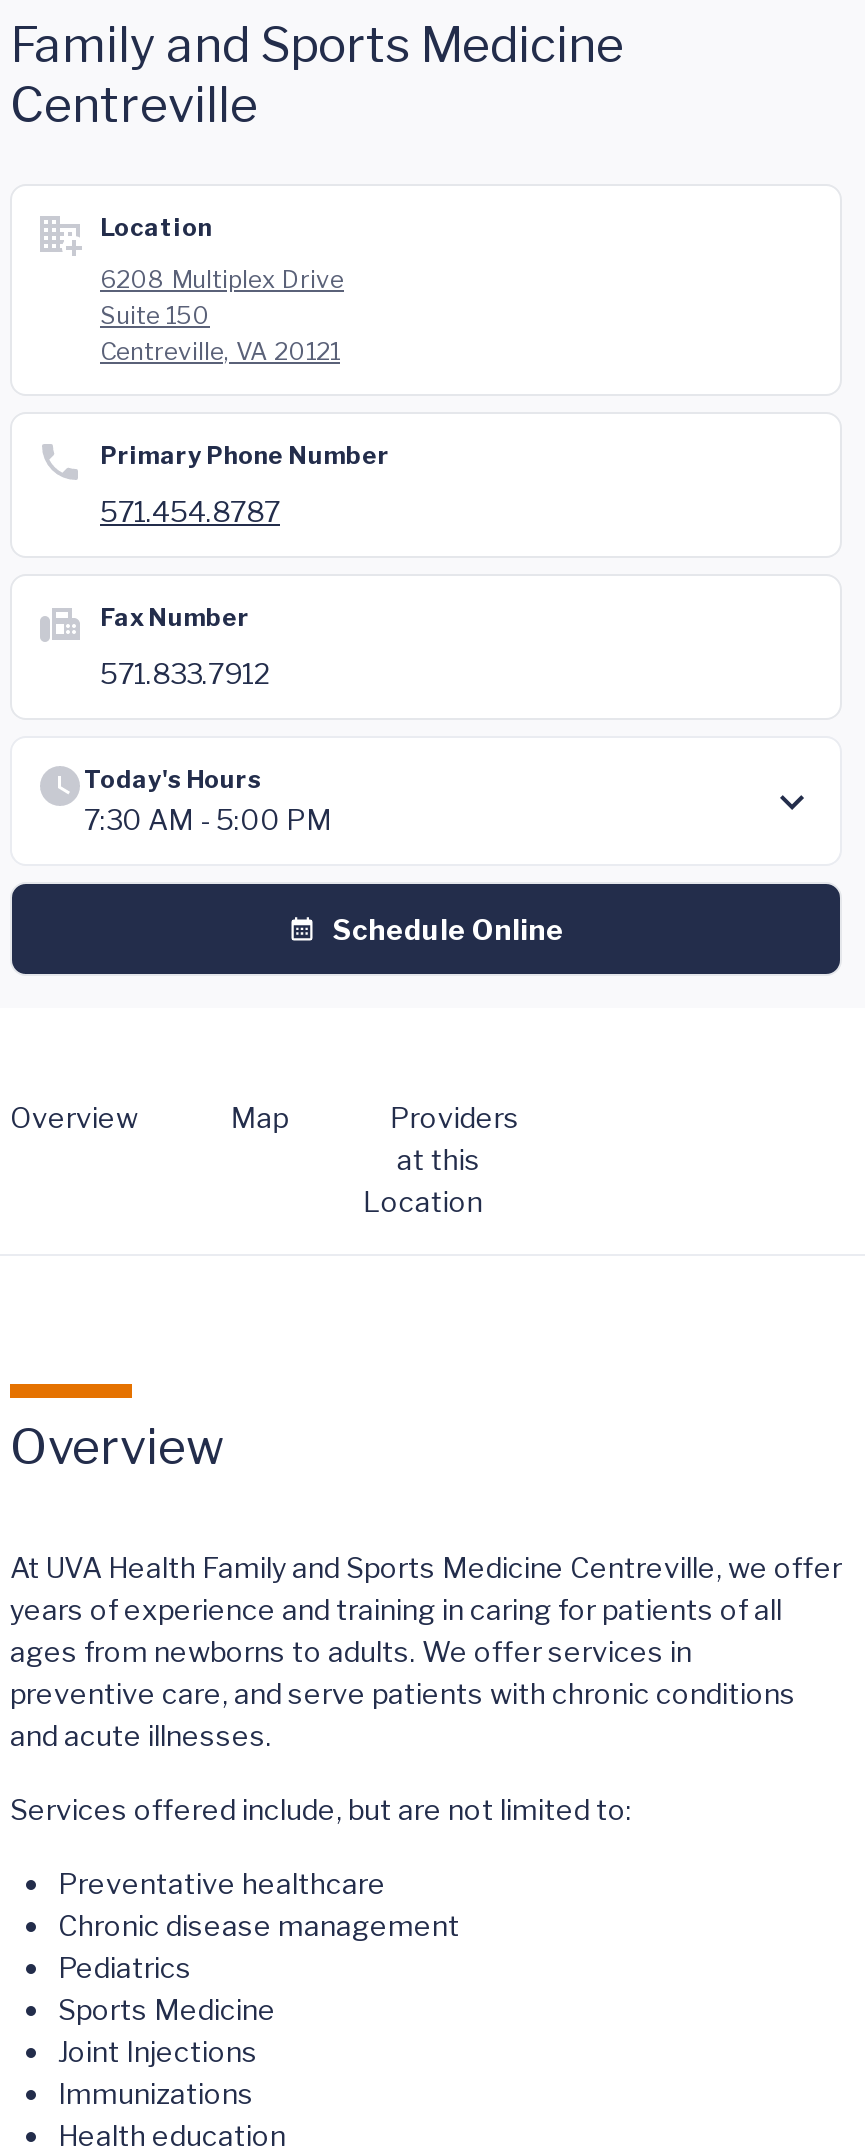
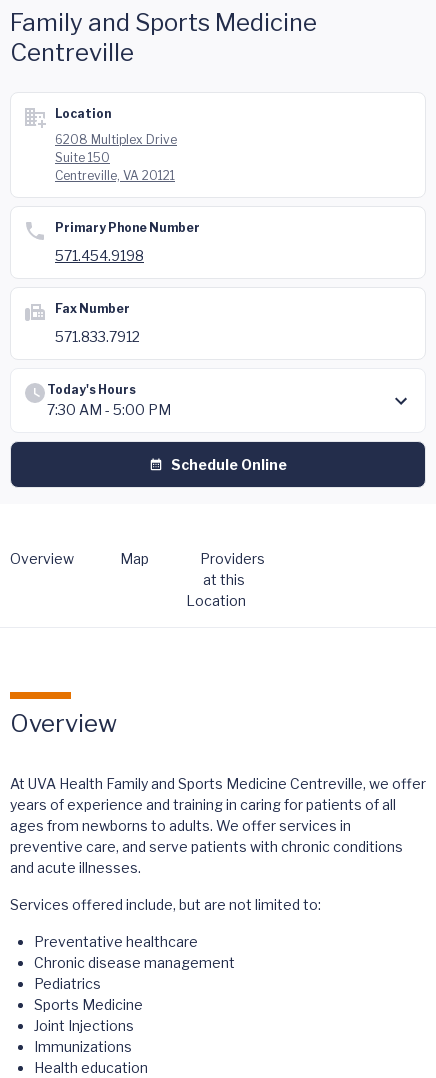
- 571.454.8787
+ 571.454.9198
